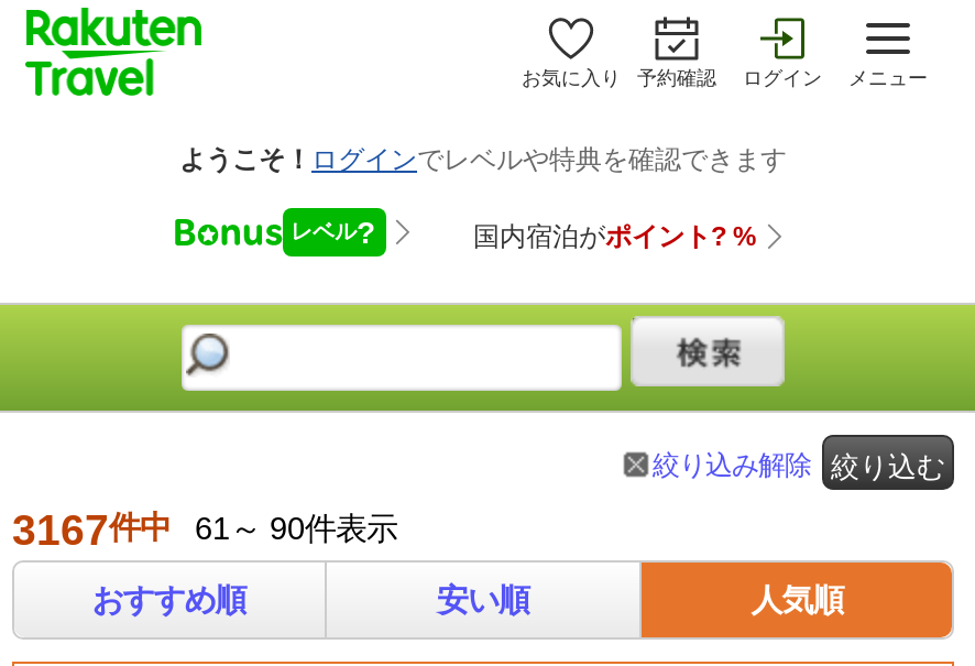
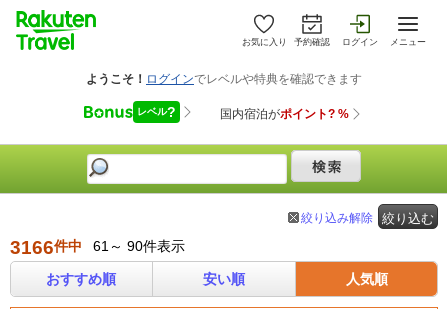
- 3167件中 61～ 90件表示
+ 3166件中 61～ 90件表示
